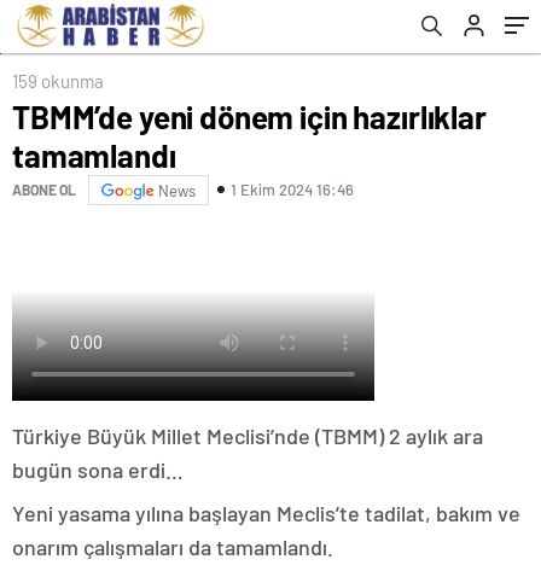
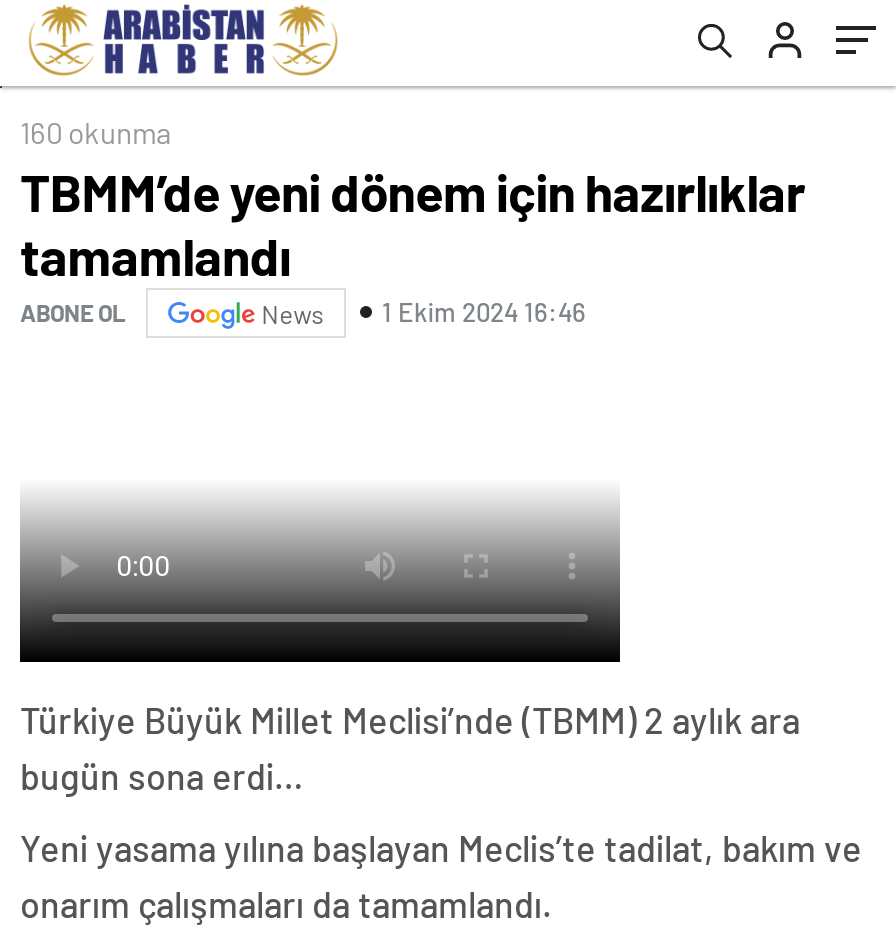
- 159 okunma
+ 160 okunma
